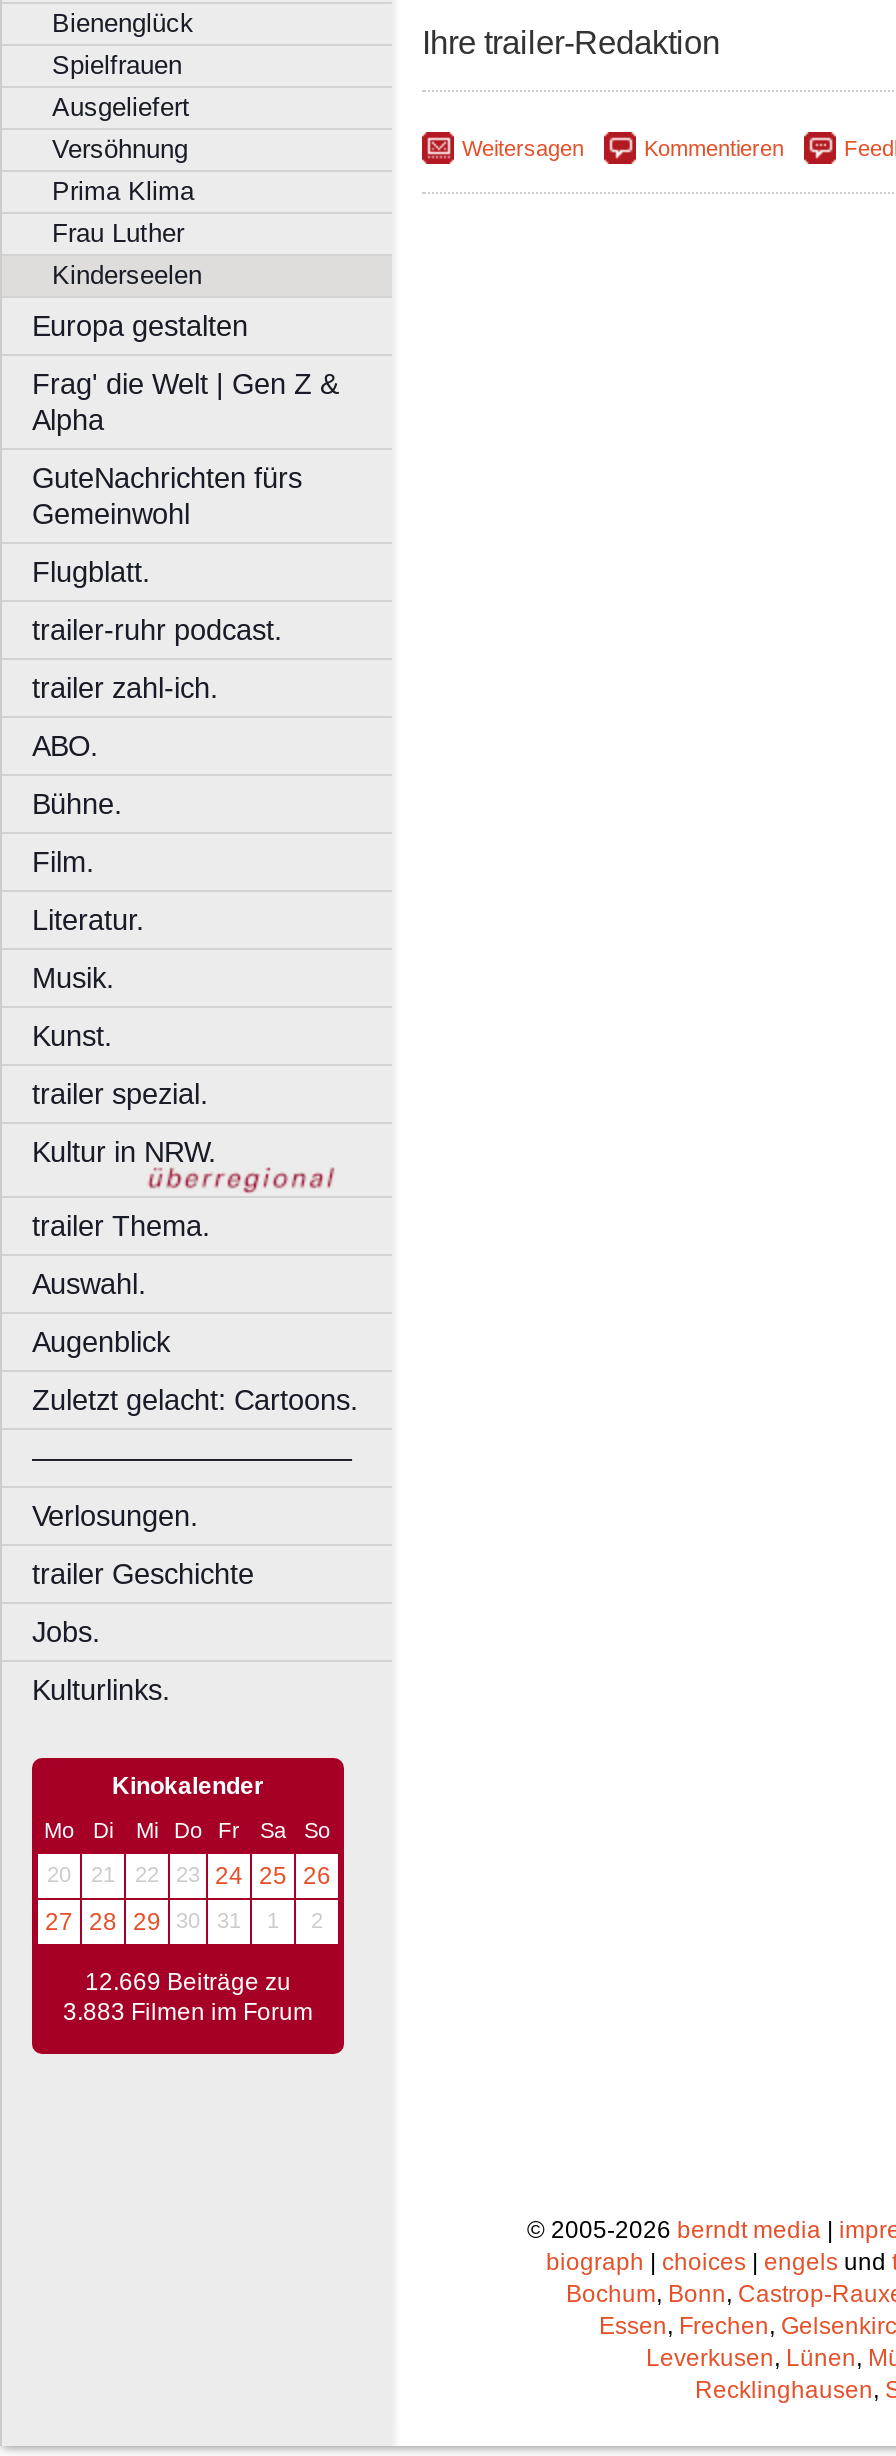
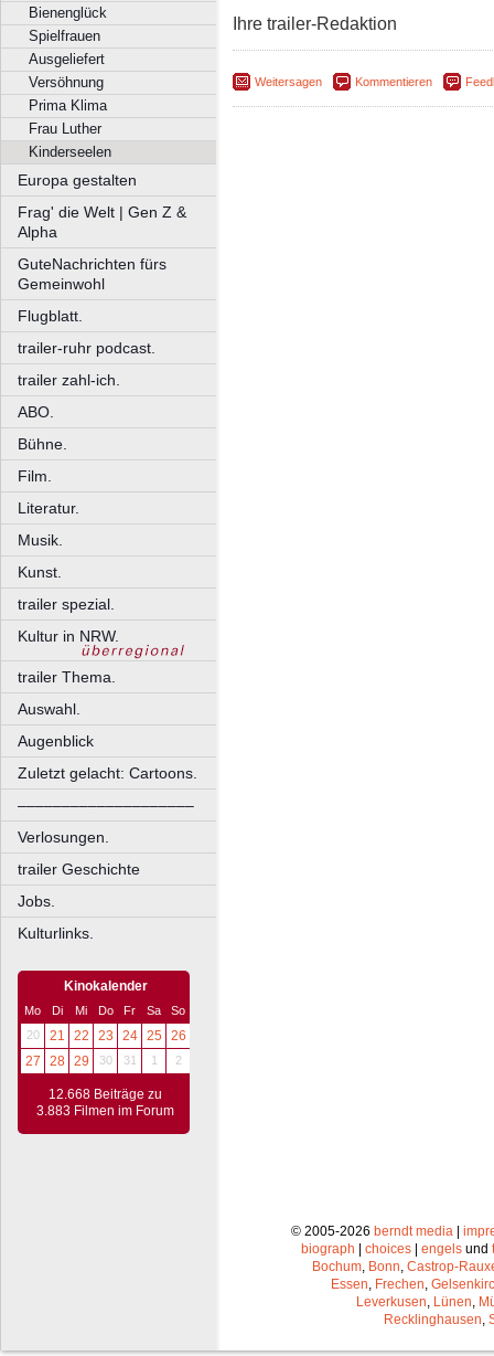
- 12.669 Beiträge zu
+ 12.668 Beiträge zu
